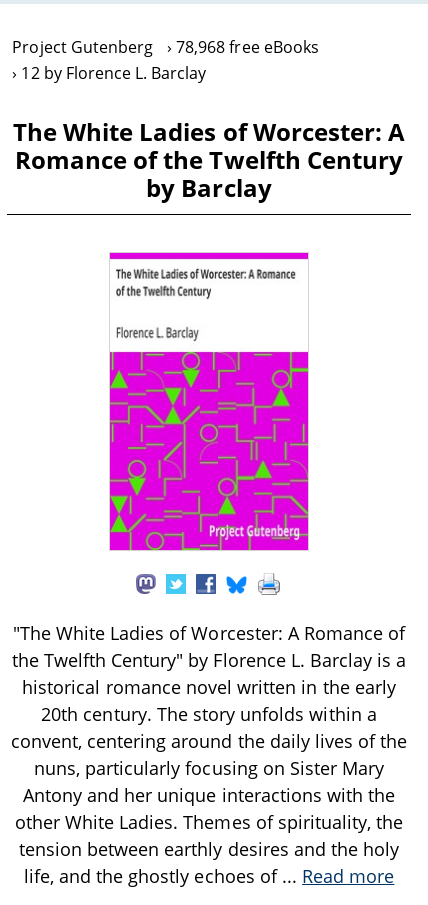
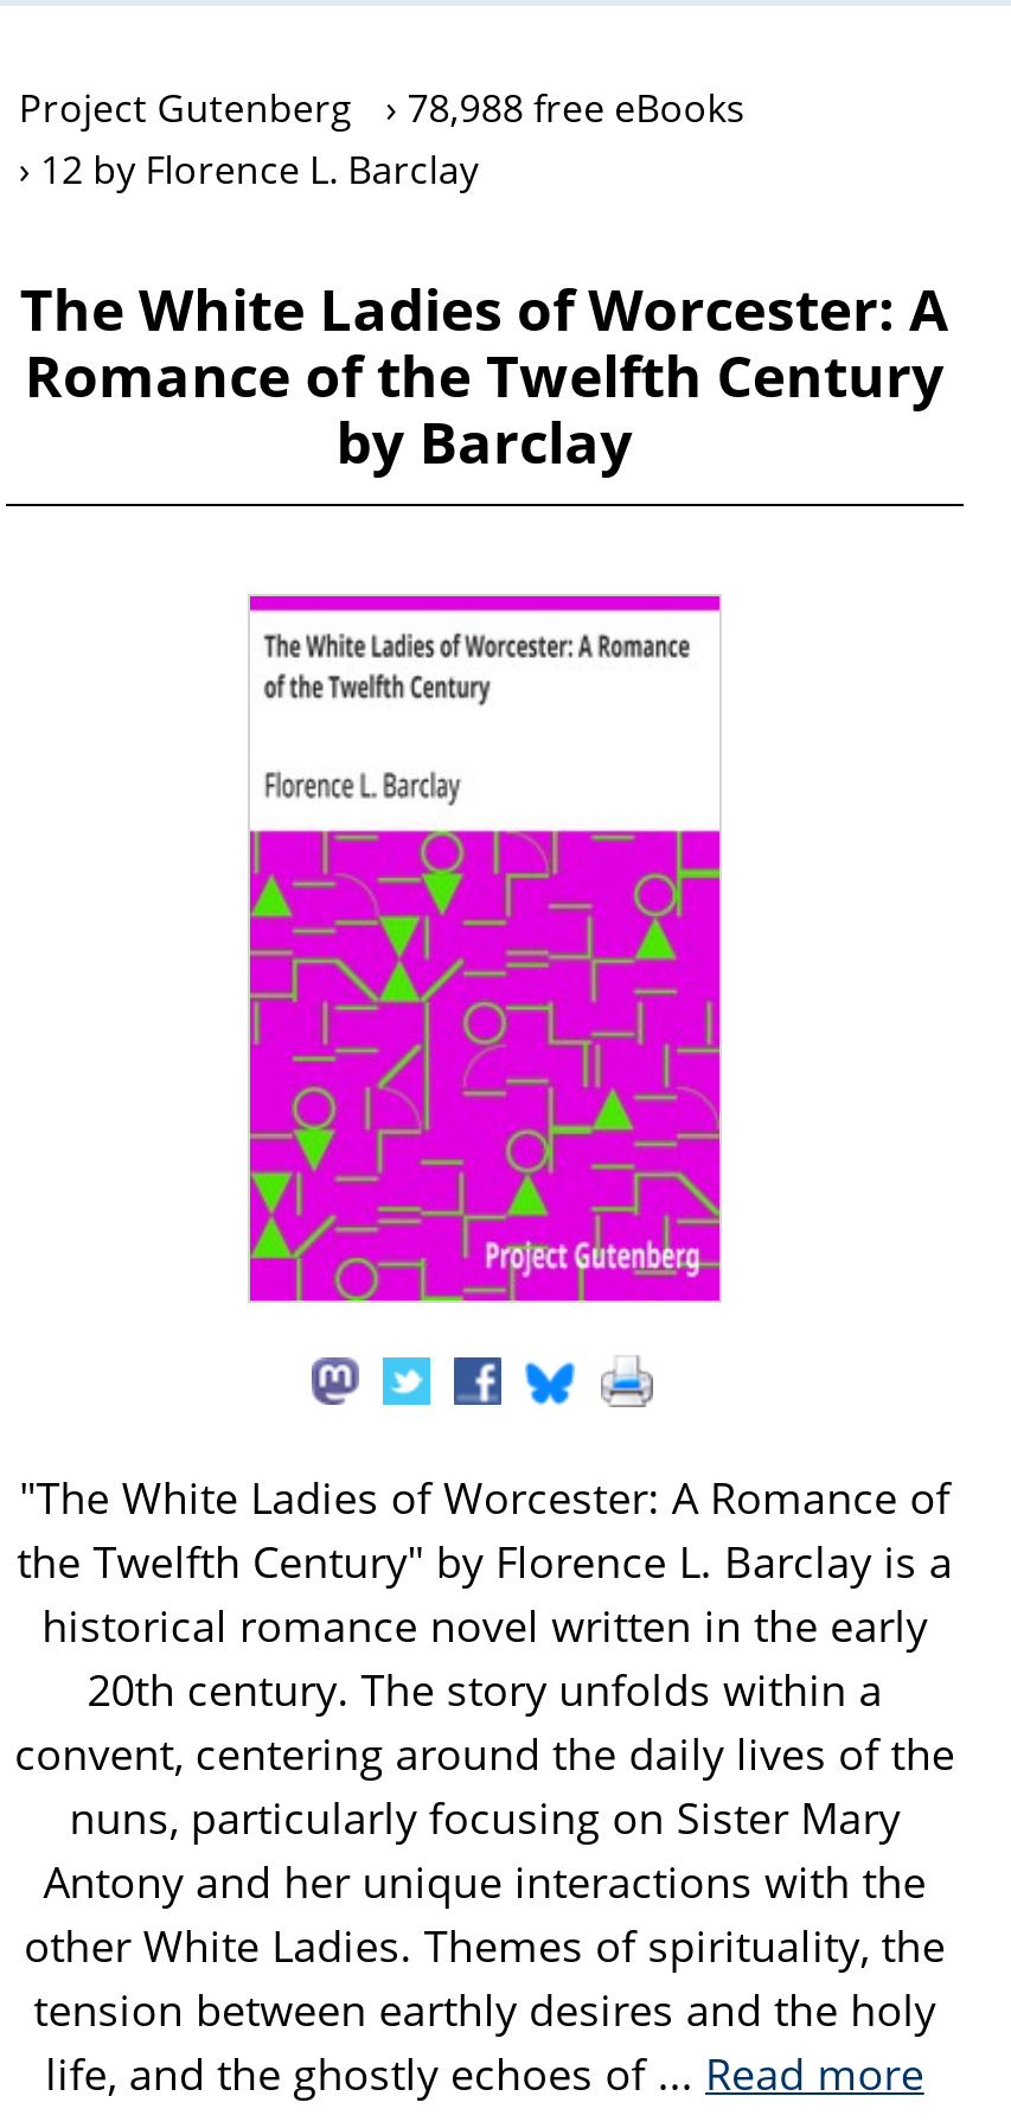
- Project Gutenberg 78,968 free eBooks
+ Project Gutenberg 78,988 free eBooks
